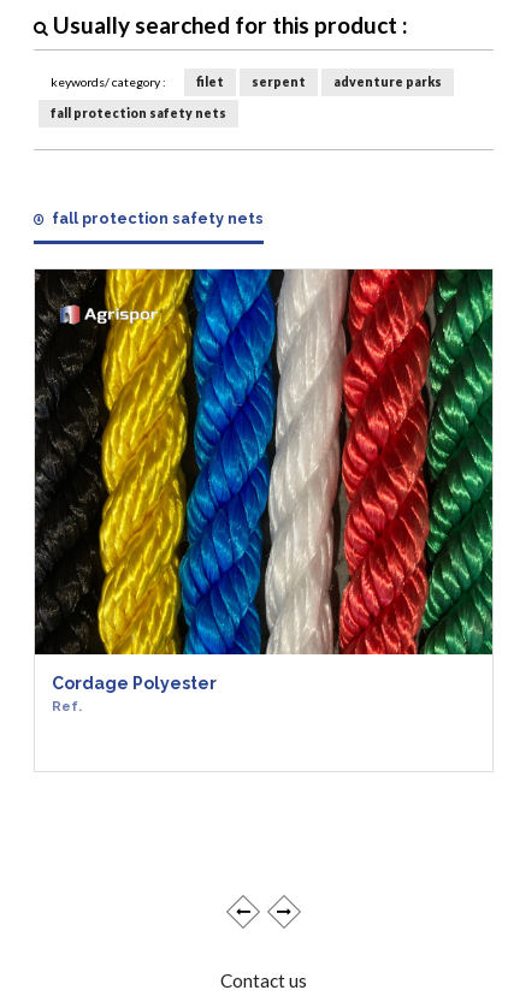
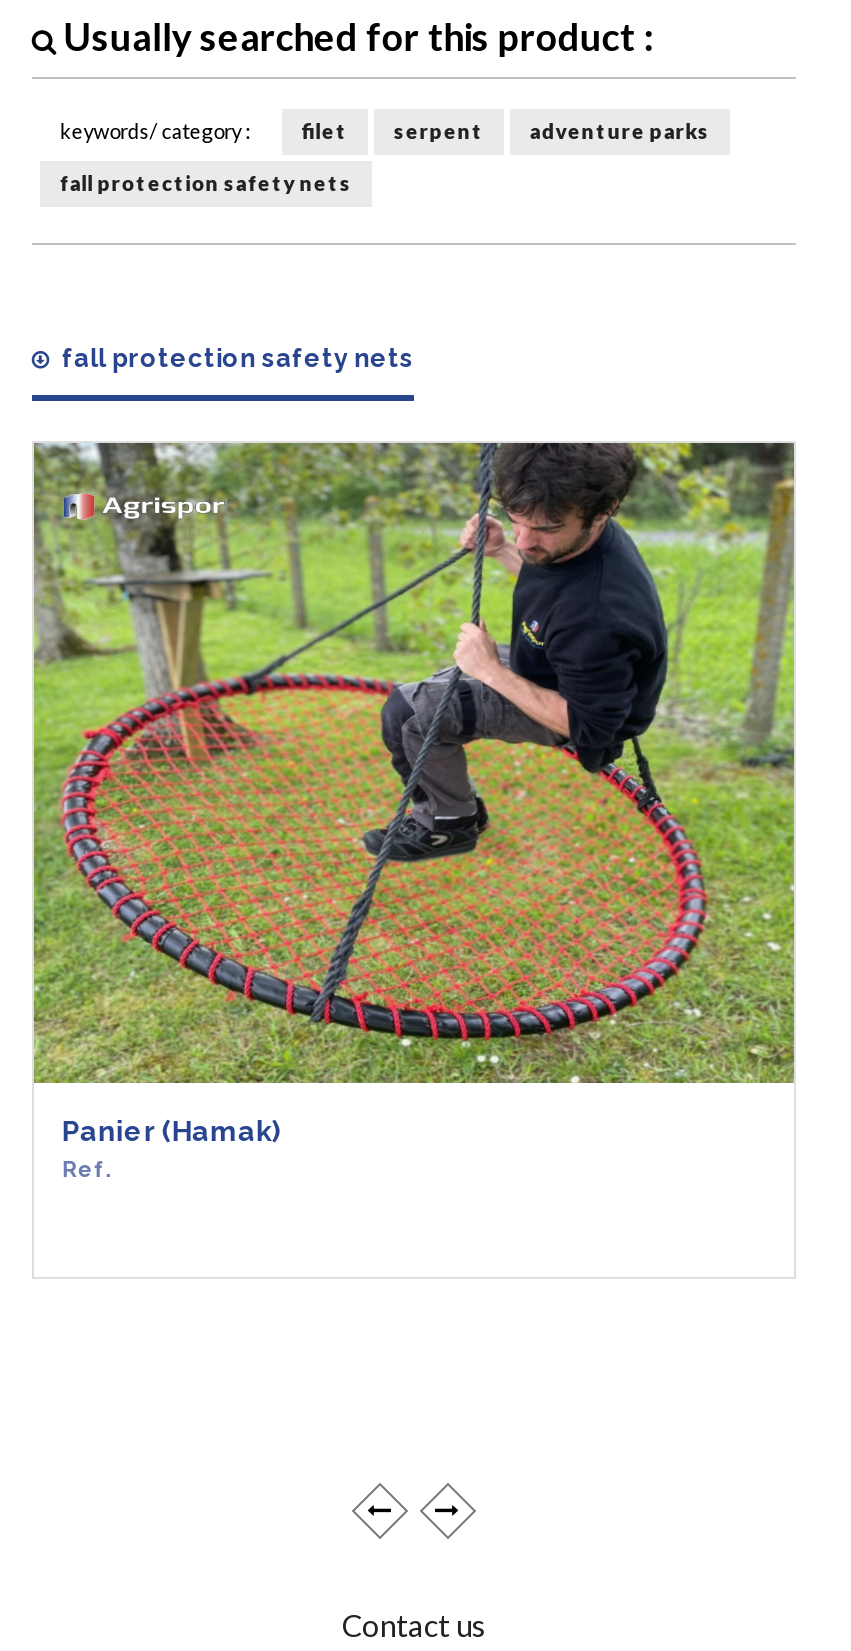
- [image]
- Cordage Polyester
+ [image]
+ Panier (Hamak)
